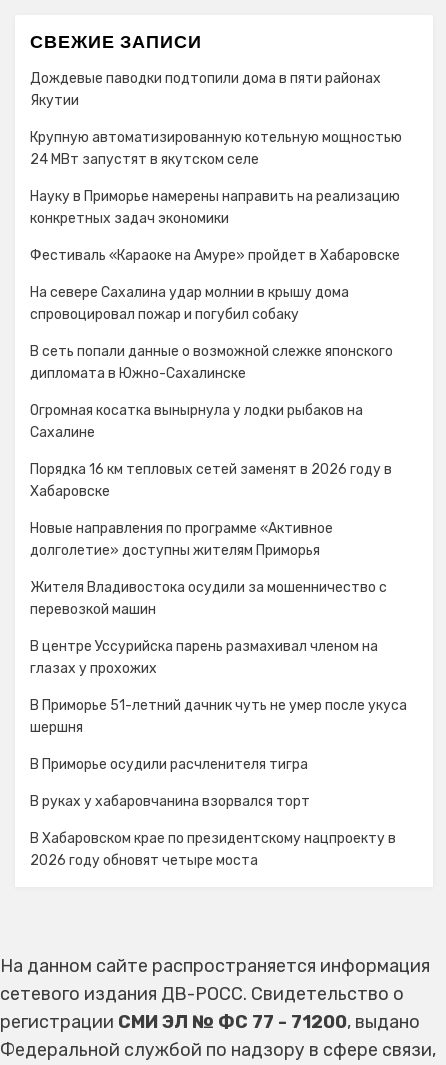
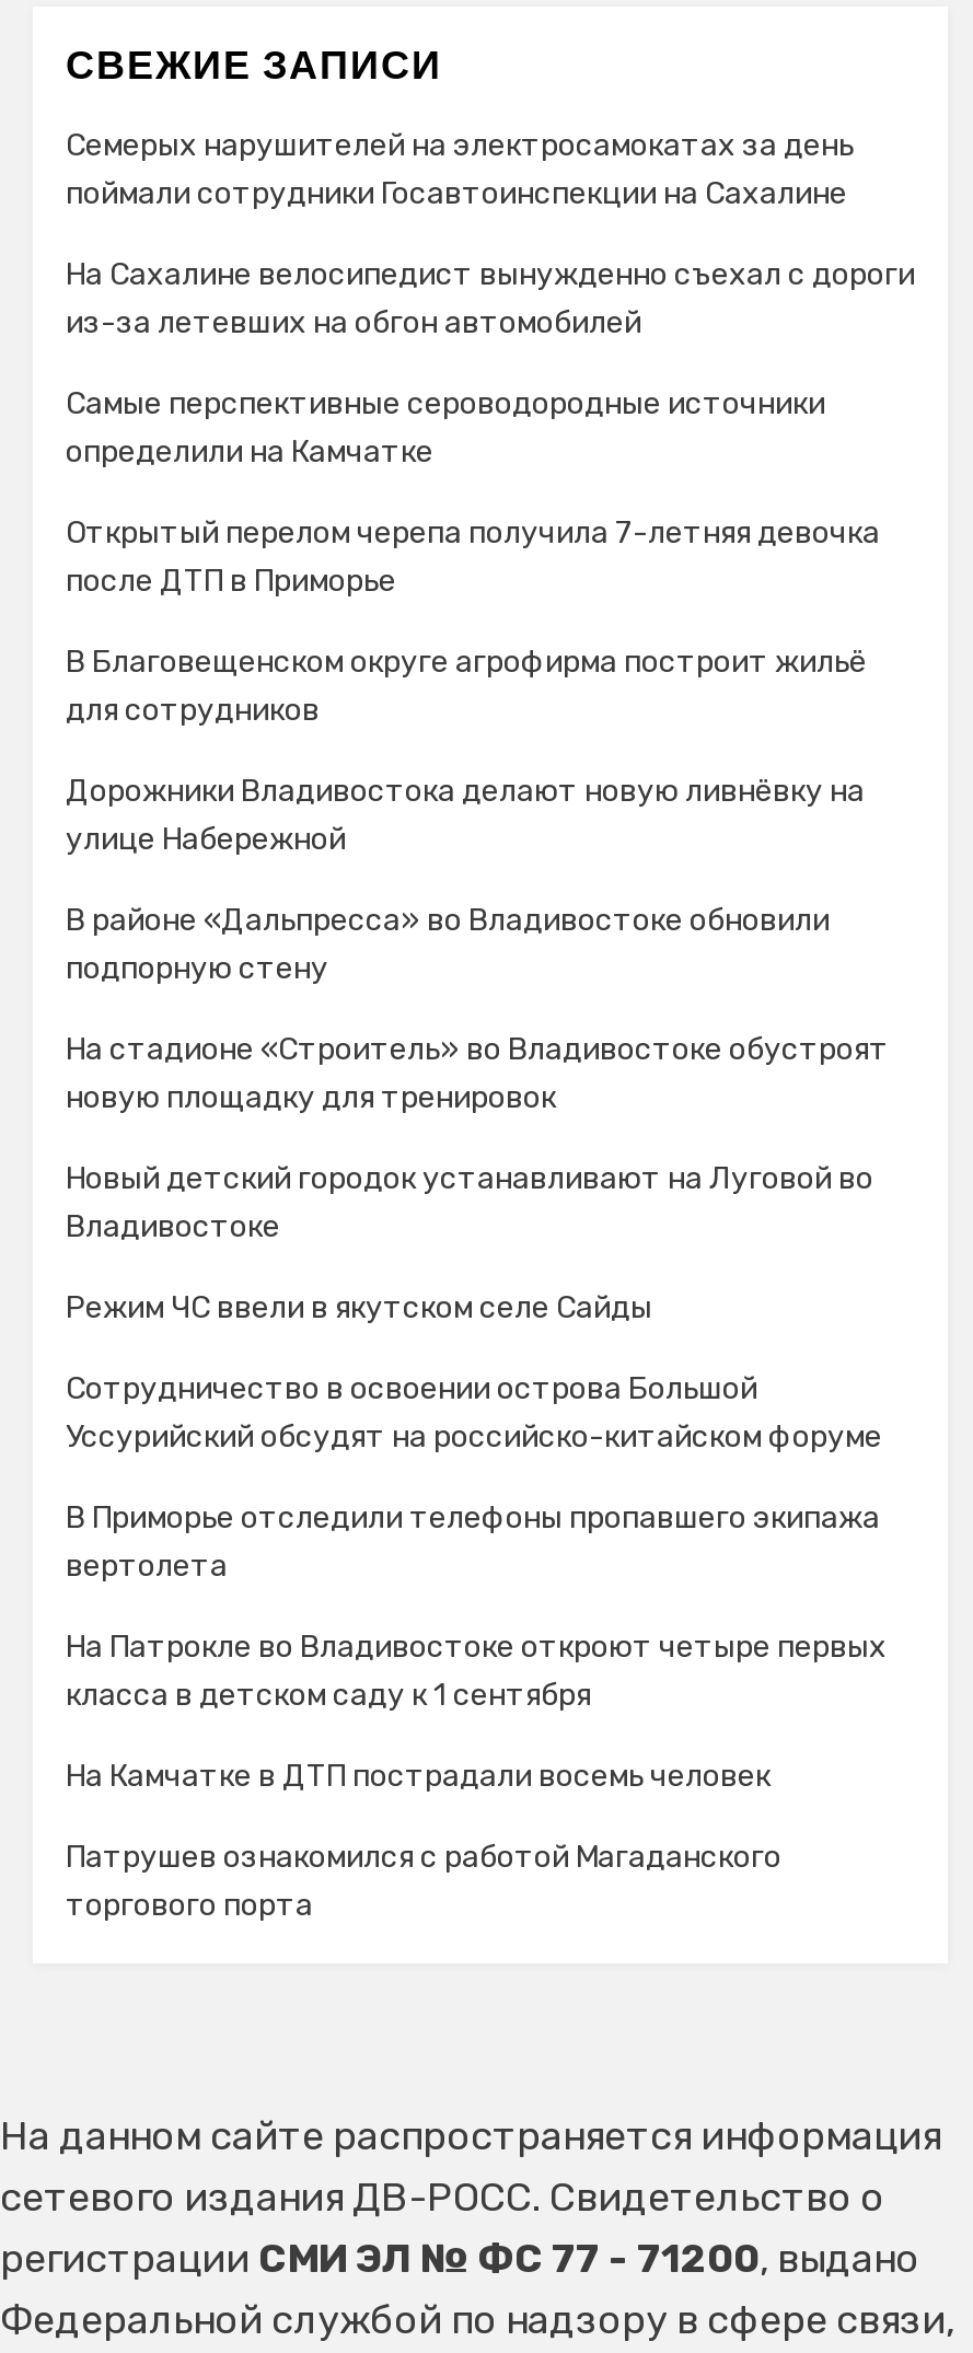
- Дождевые паводки подтопили дома в пяти районах
- Якутии
+ Семерых нарушителей на электросамокатах за день
+ поймали сотрудники Госавтоинспекции на Сахалине

- Крупную автоматизированную котельную мощностью
- 24 МВт запустят в якутском селе
+ На Сахалине велосипедист вынужденно съехал с дороги
+ из-за летевших на обгон автомобилей

- Науку в Приморье намерены направить на реализацию
- конкретных задач экономики
+ Самые перспективные сероводородные источники
+ определили на Камчатке

- Фестиваль «Караоке на Амуре» пройдет в Хабаровске
+ Открытый перелом черепа получила 7-летняя девочка
+ после ДТП в Приморье

- На севере Сахалина удар молнии в крышу дома
- спровоцировал пожар и погубил собаку
+ В Благовещенском округе агрофирма построит жильё
+ для сотрудников

- В сеть попали данные о возможной слежке японского
- дипломата в Южно-Сахалинске
+ Дорожники Владивостока делают новую ливнёвку на
+ улице Набережной

- Огромная косатка вынырнула у лодки рыбаков на
- Сахалине
+ В районе «Дальпресса» во Владивостоке обновили
+ подпорную стену

- Порядка 16 км тепловых сетей заменят в 2026 году в
- Хабаровске
+ На стадионе «Строитель» во Владивостоке обустроят
+ новую площадку для тренировок

- Новые направления по программе «Активное
- долголетие» доступны жителям Приморья
+ Новый детский городок устанавливают на Луговой во
+ Владивостоке

- Жителя Владивостока осудили за мошенничество с
- перевозкой машин
+ Режим ЧС ввели в якутском селе Сайды

- В центре Уссурийска парень размахивал членом на
- глазах у прохожих
+ Сотрудничество в освоении острова Большой
+ Уссурийский обсудят на российско-китайском форуме

- В Приморье 51-летний дачник чуть не умер после укуса
- шершня
+ В Приморье отследили телефоны пропавшего экипажа
+ вертолета

- В Приморье осудили расчленителя тигра
+ На Патрокле во Владивостоке откроют четыре первых
+ класса в детском саду к 1 сентября

- В руках у хабаровчанина взорвался торт
+ На Камчатке в ДТП пострадали восемь человек

- В Хабаровском крае по президентскому нацпроекту в
- 2026 году обновят четыре моста
+ Патрушев ознакомился с работой Магаданского
+ торгового порта
